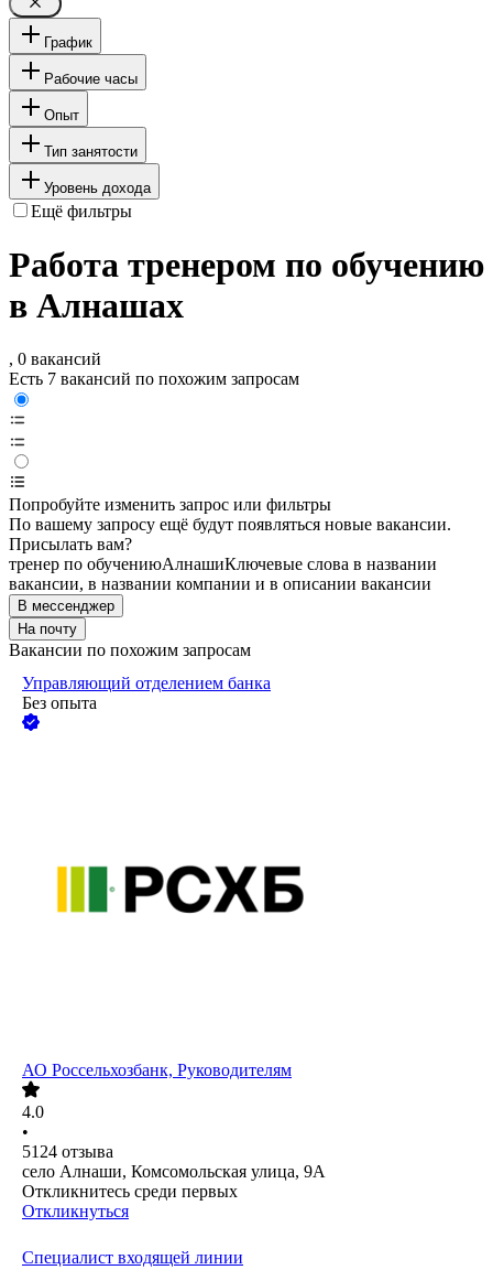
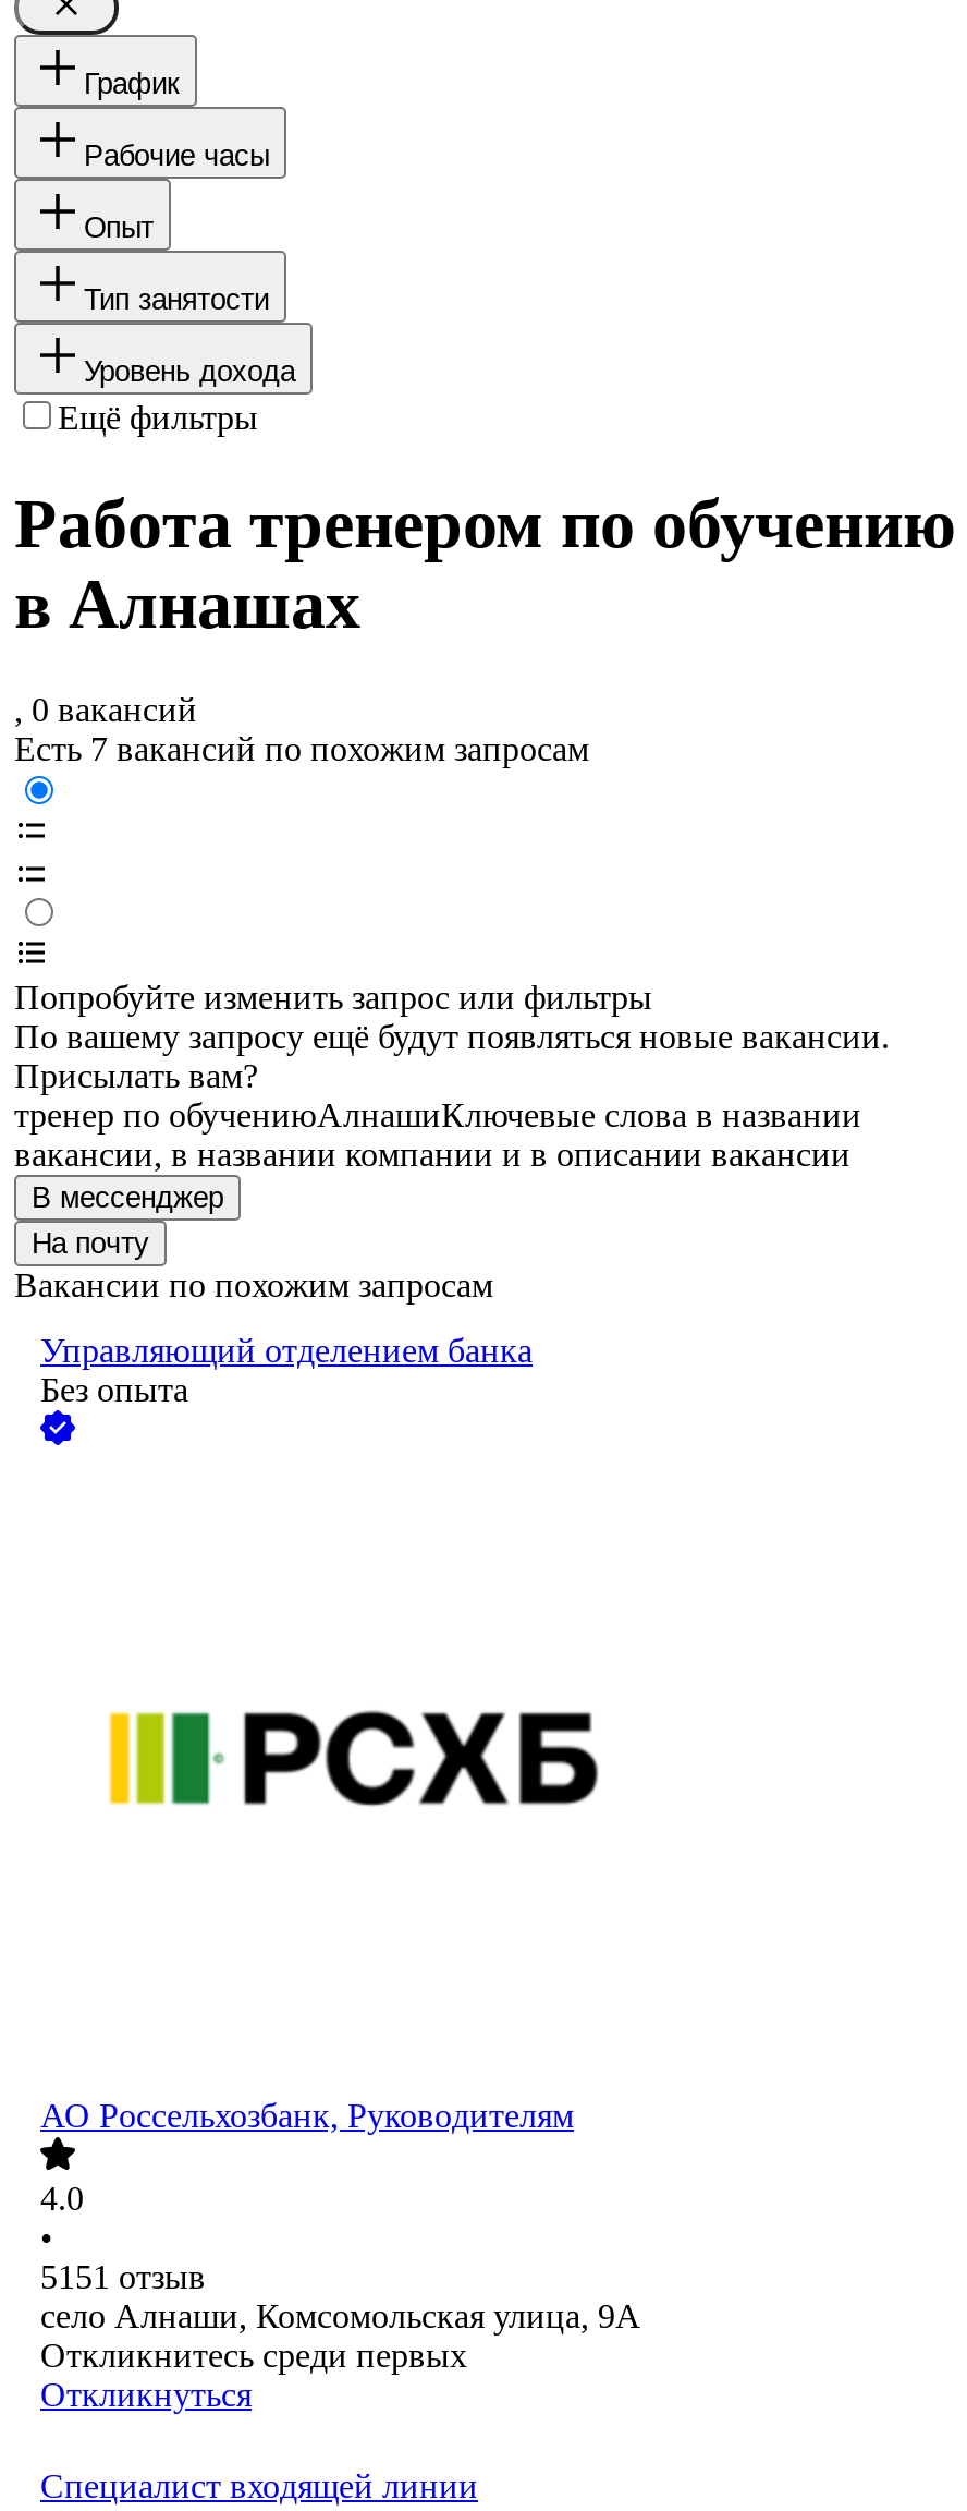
- 5124 отзыва
+ 5151 отзыв
